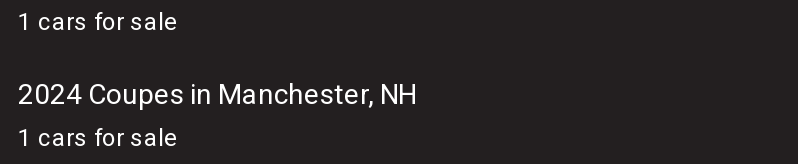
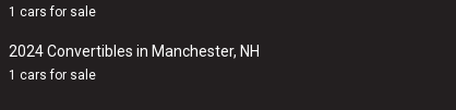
- 2024 Coupes in Manchester, NH
+ 2024 Convertibles in Manchester, NH
